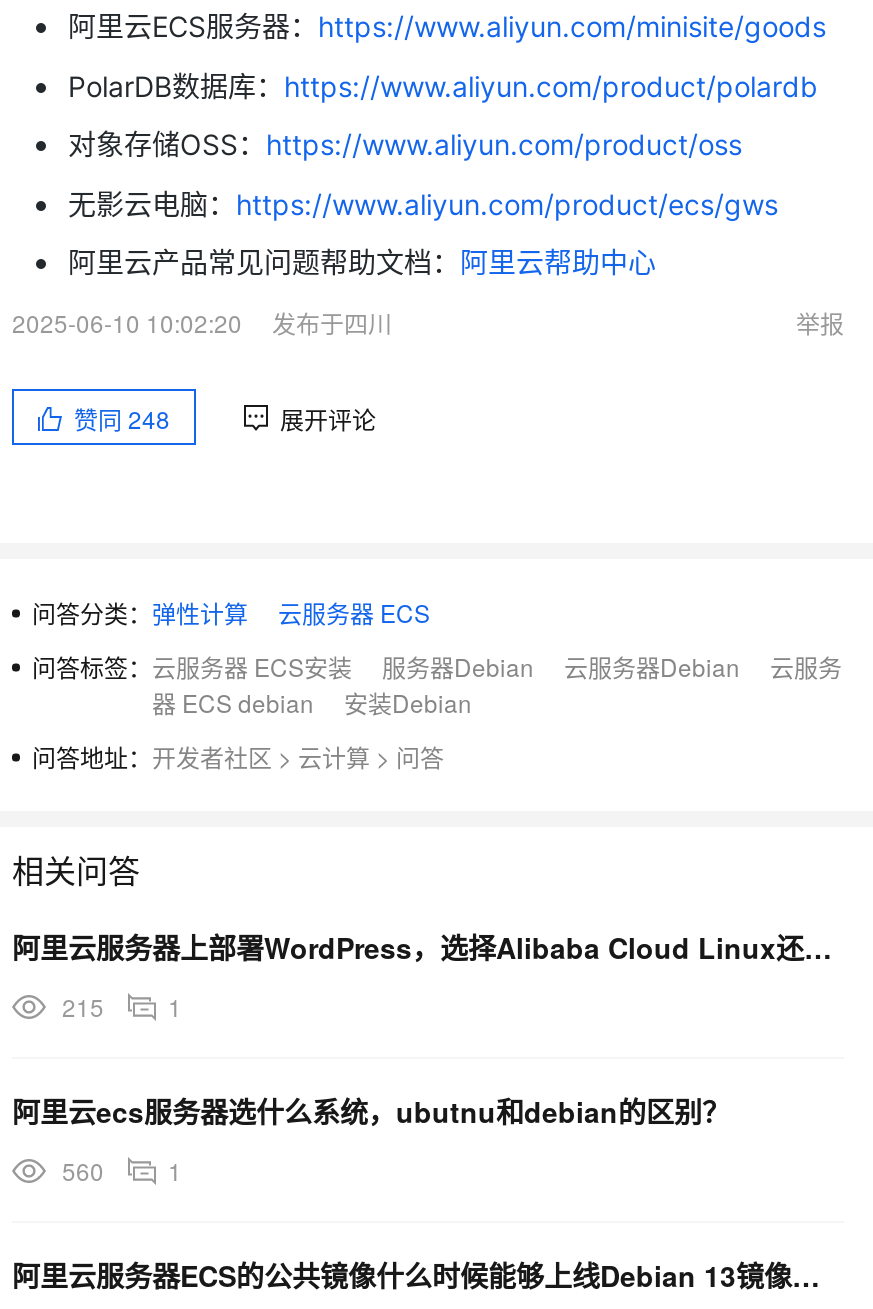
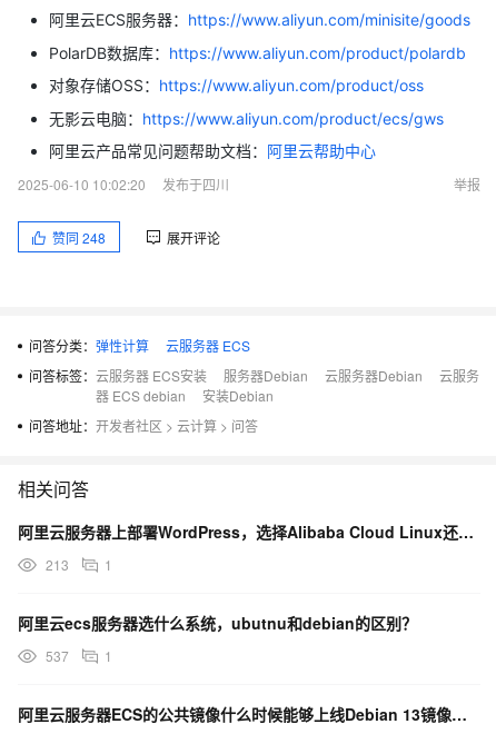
- 215 1
+ 213 1

- 560 1
+ 537 1
